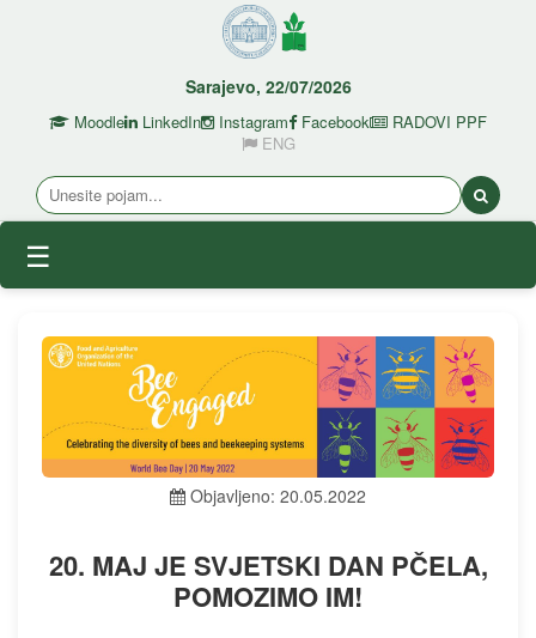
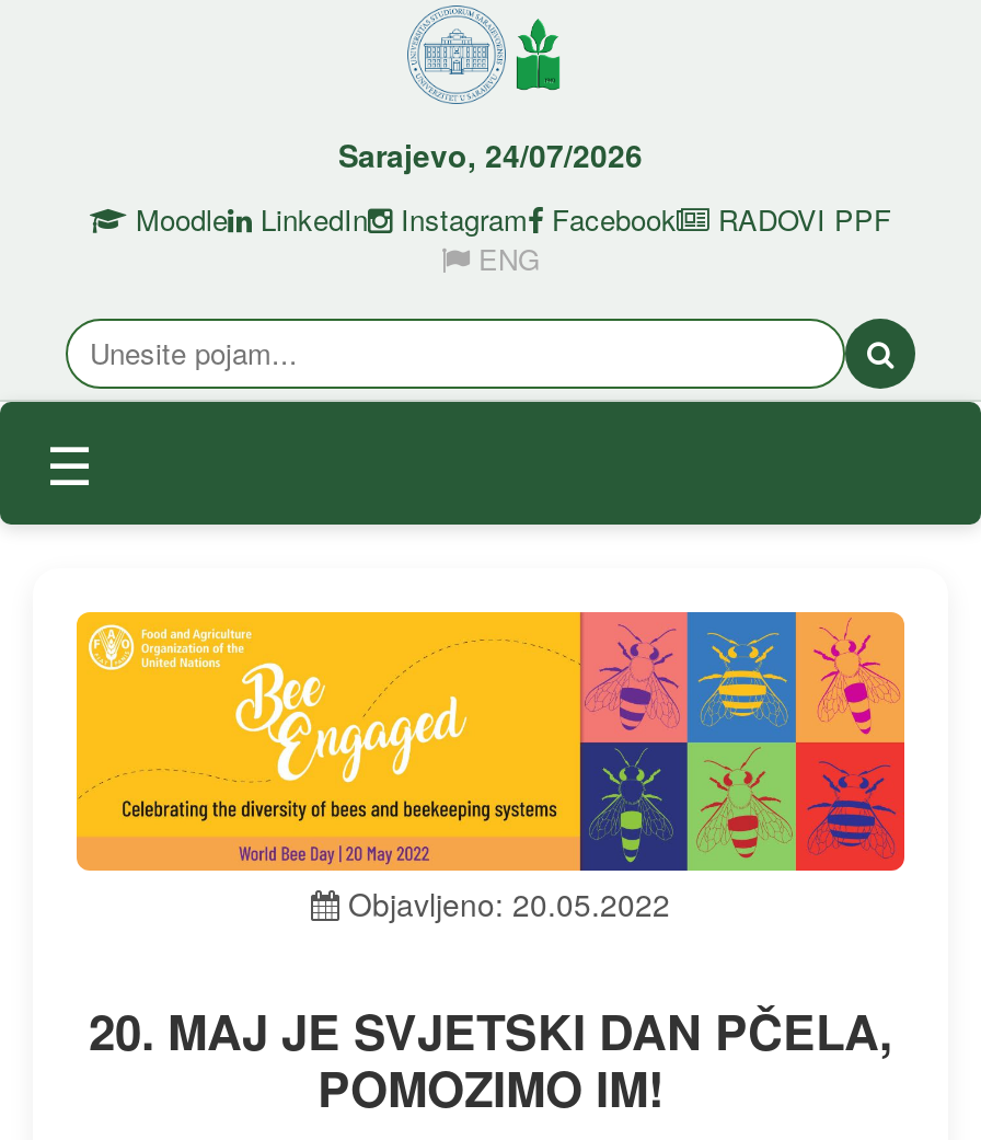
- Sarajevo, 22/07/2026
+ Sarajevo, 24/07/2026
